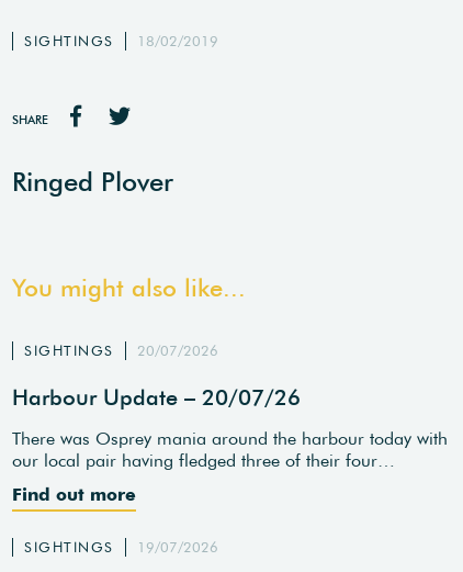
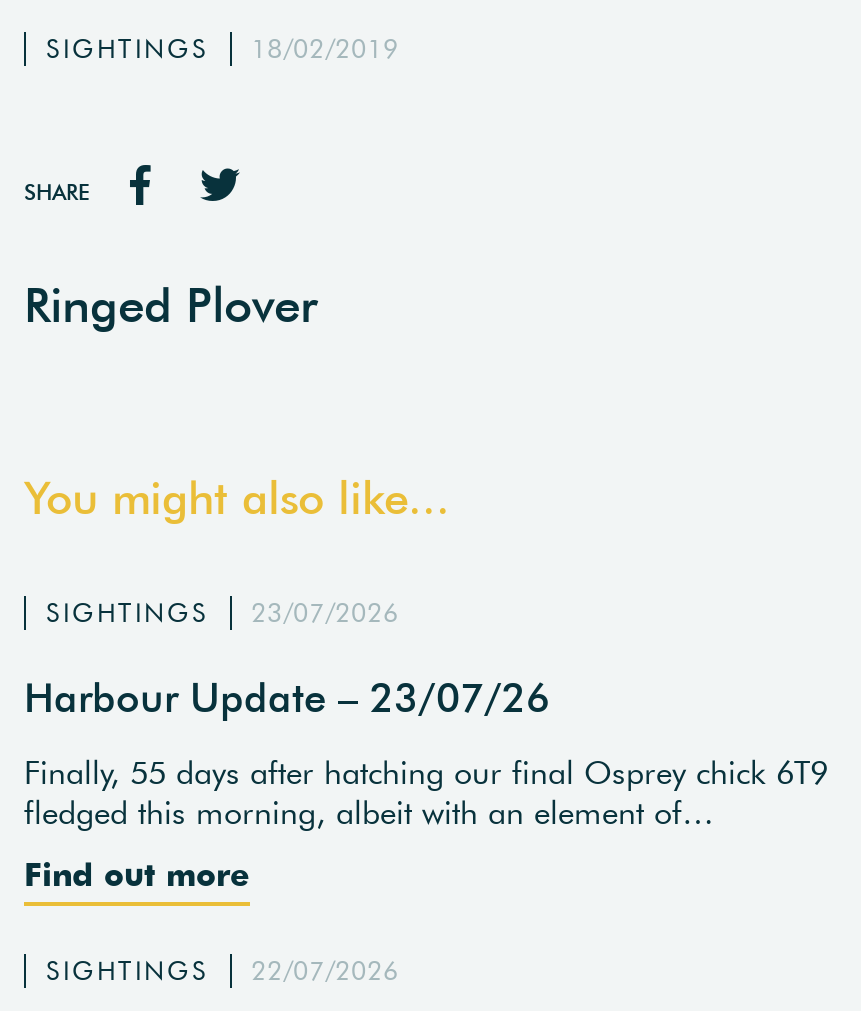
- SIGHTINGS 20/07/2026
+ SIGHTINGS 23/07/2026

- Harbour Update – 20/07/26
+ Harbour Update – 23/07/26

- There was Osprey mania around the harbour today with
- our local pair having fledged three of their four…
+ Finally, 55 days after hatching our final Osprey chick 6T9
+ fledged this morning, albeit with an element of…

- SIGHTINGS 19/07/2026
+ SIGHTINGS 22/07/2026
